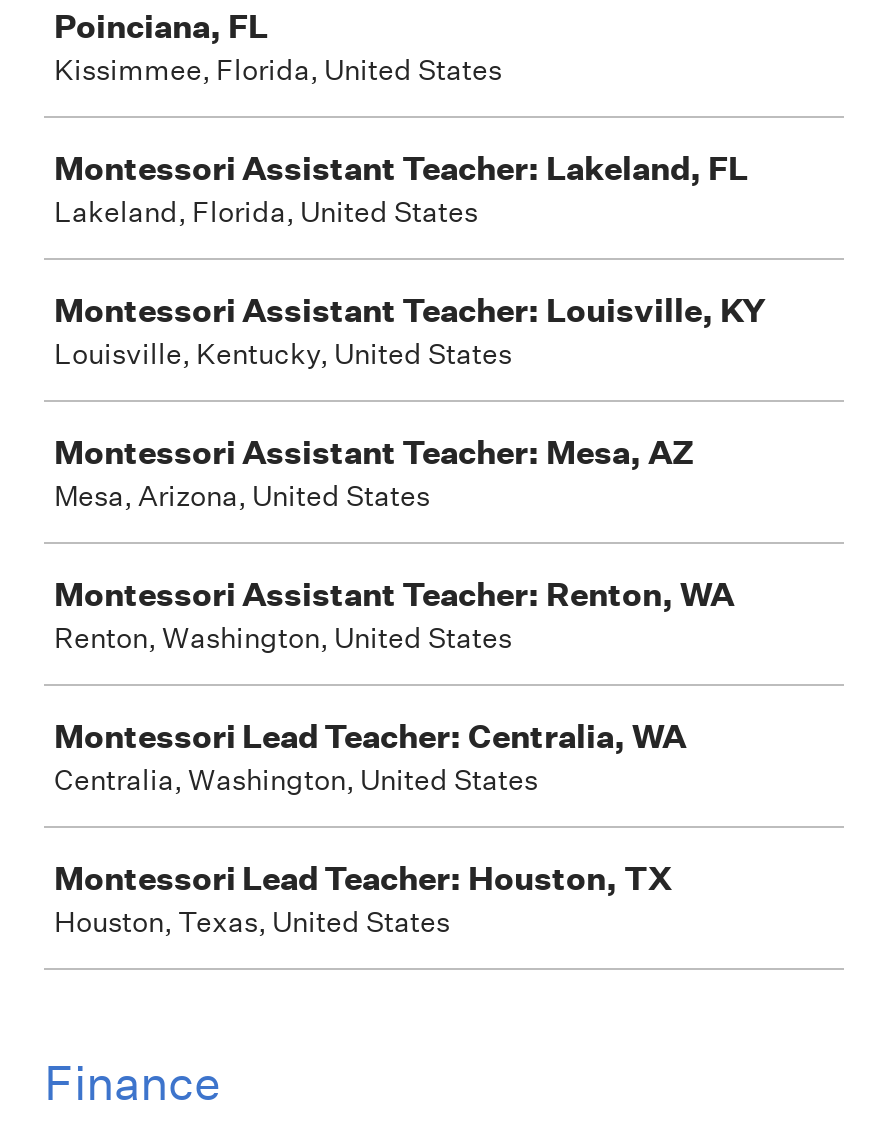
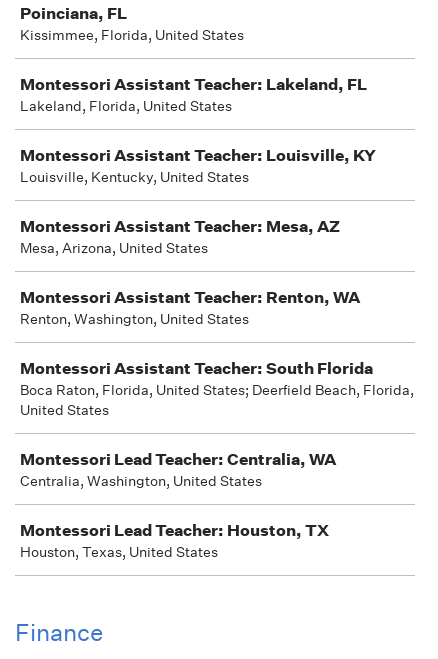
+ Montessori Assistant Teacher: South Florida
+ Boca Raton, Florida, United States; Deerfield Beach, Florida,
+ United States
